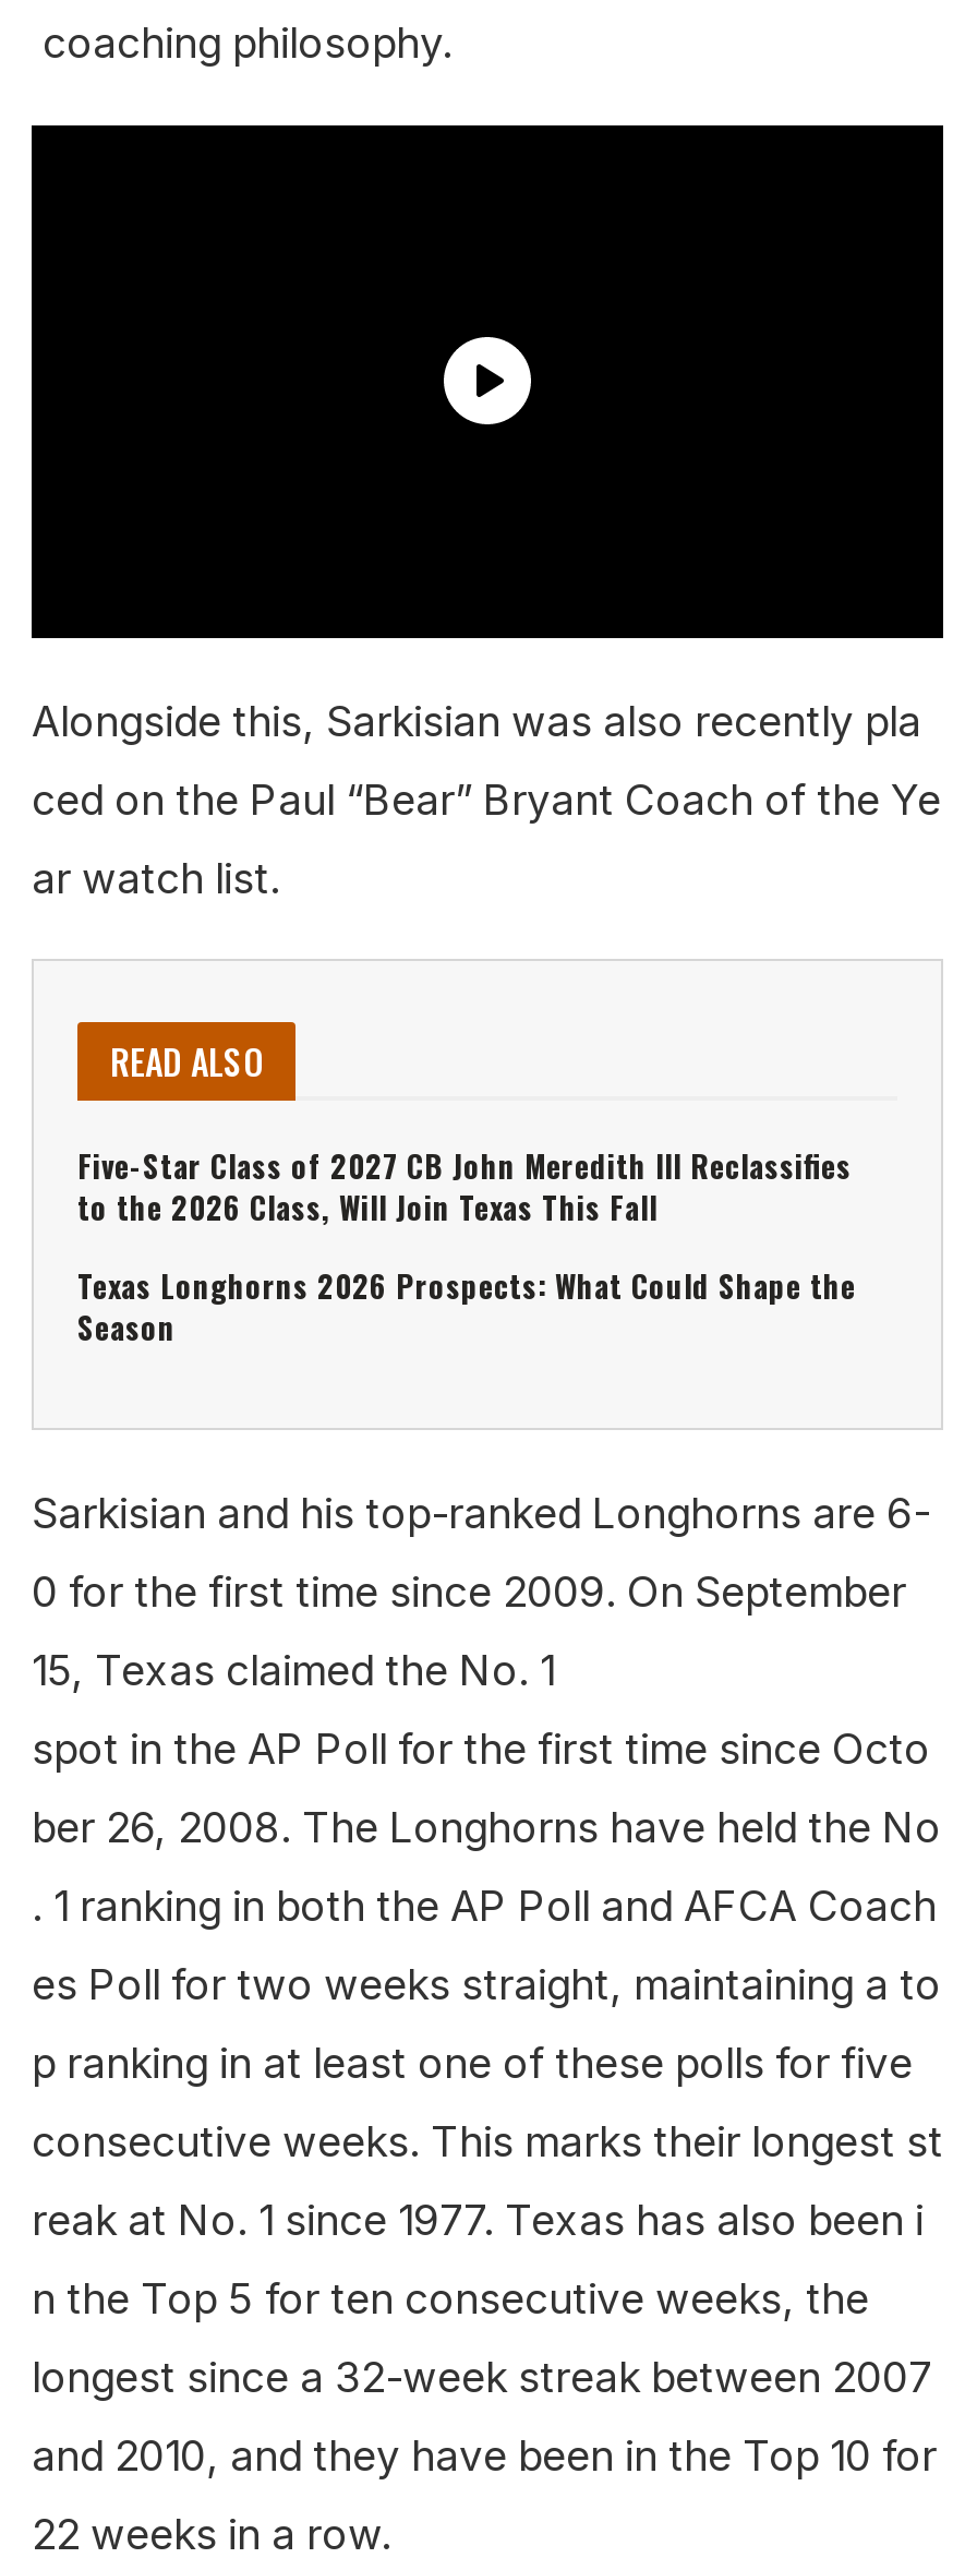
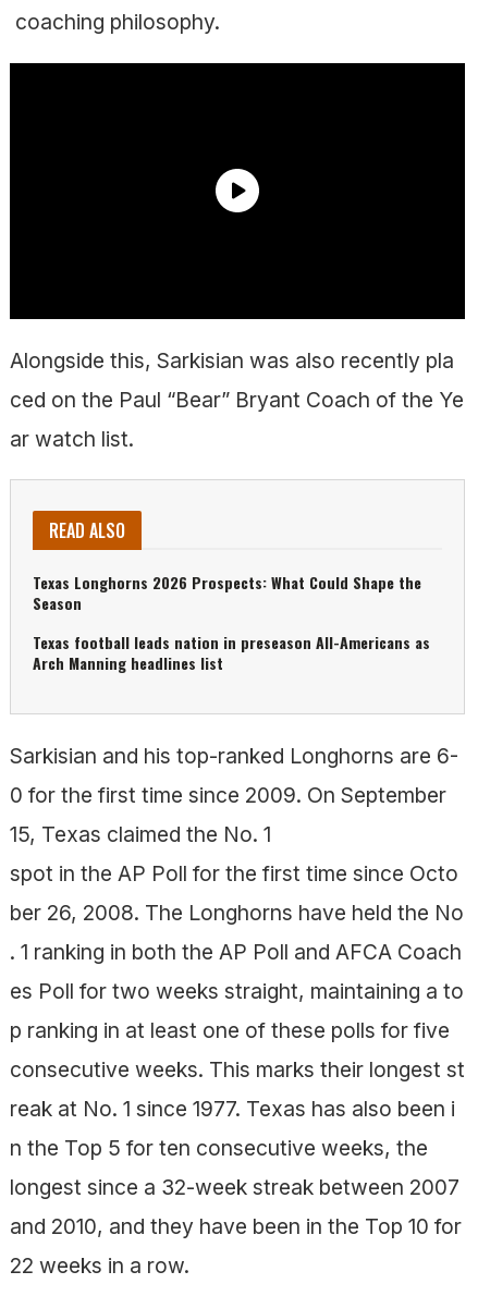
- Five-Star Class of 2027 CB John Meredith III Reclassifies
- to the 2026 Class, Will Join Texas This Fall

moved up: Texas Longhorns 2026 Prospects: What Could Shape the | Season

+ Texas football leads nation in preseason All-Americans as
+ Arch Manning headlines list
